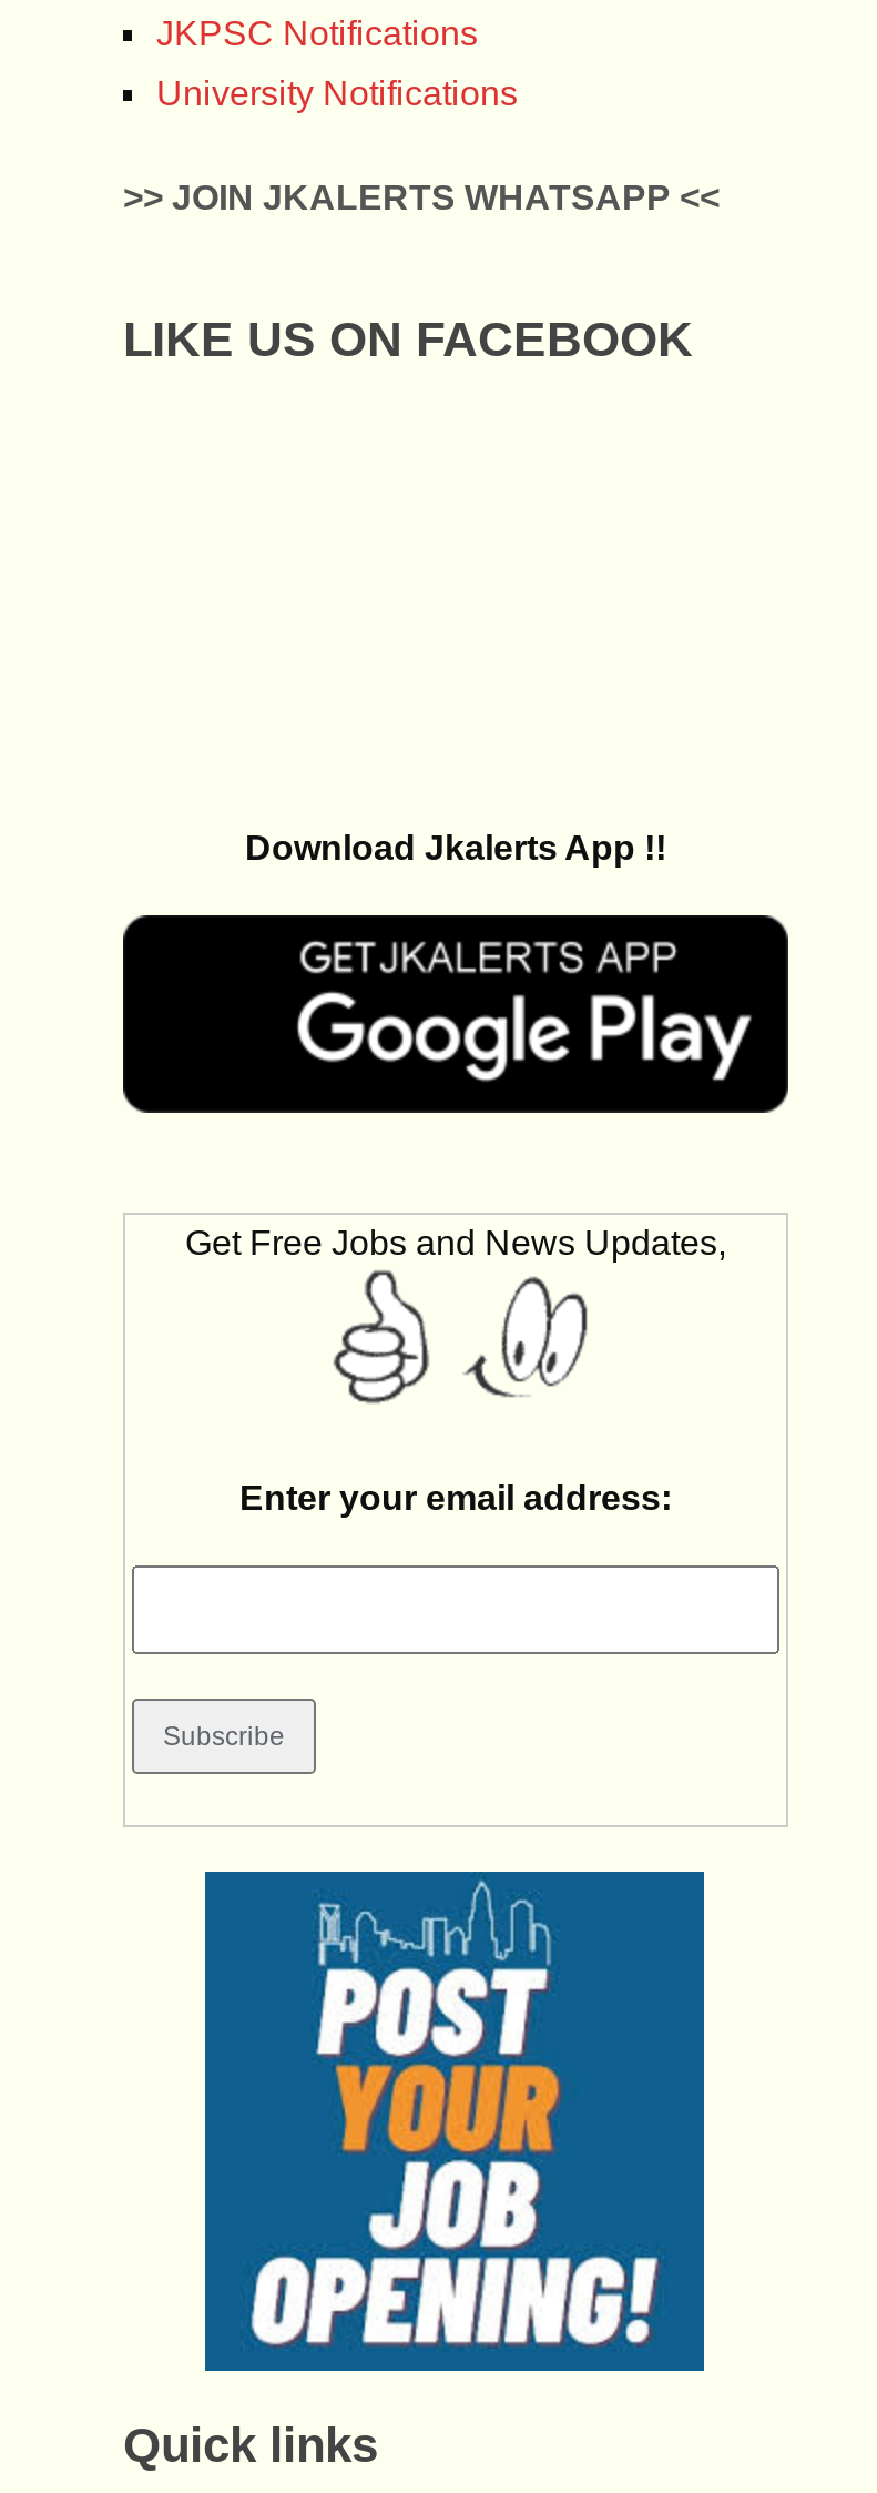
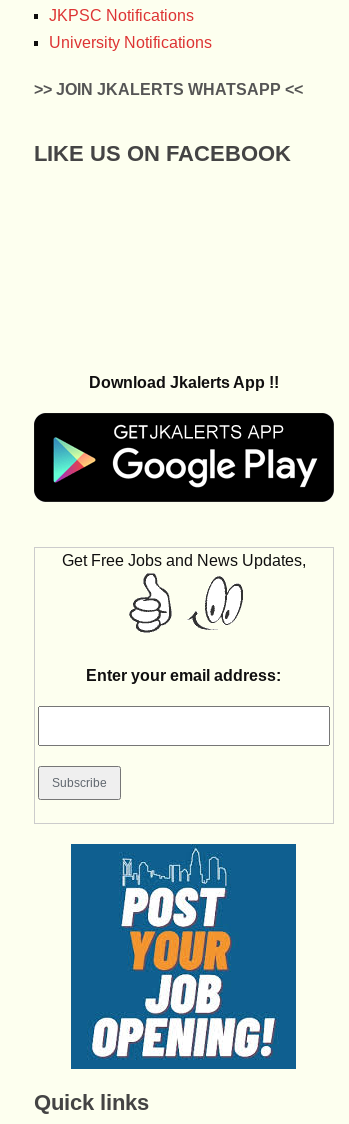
+ [image]
